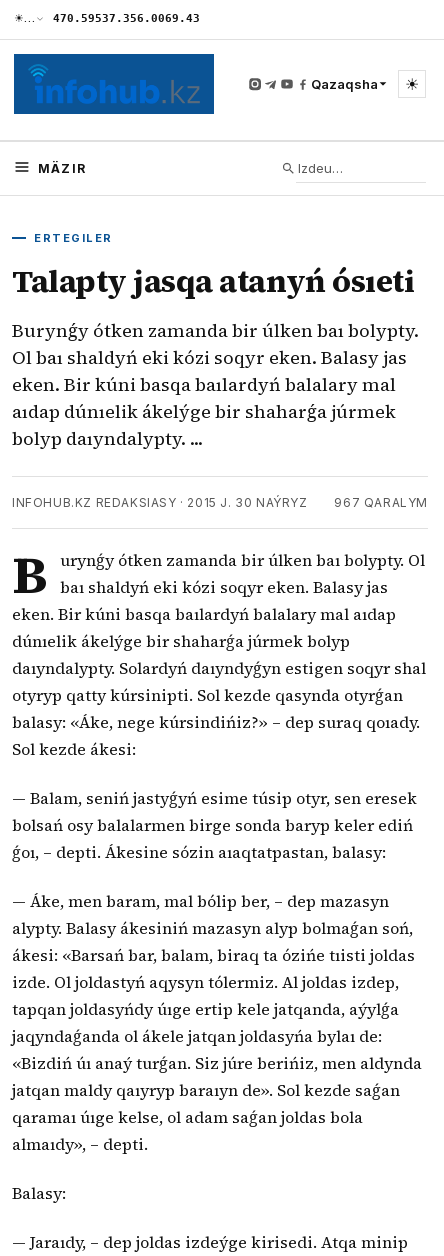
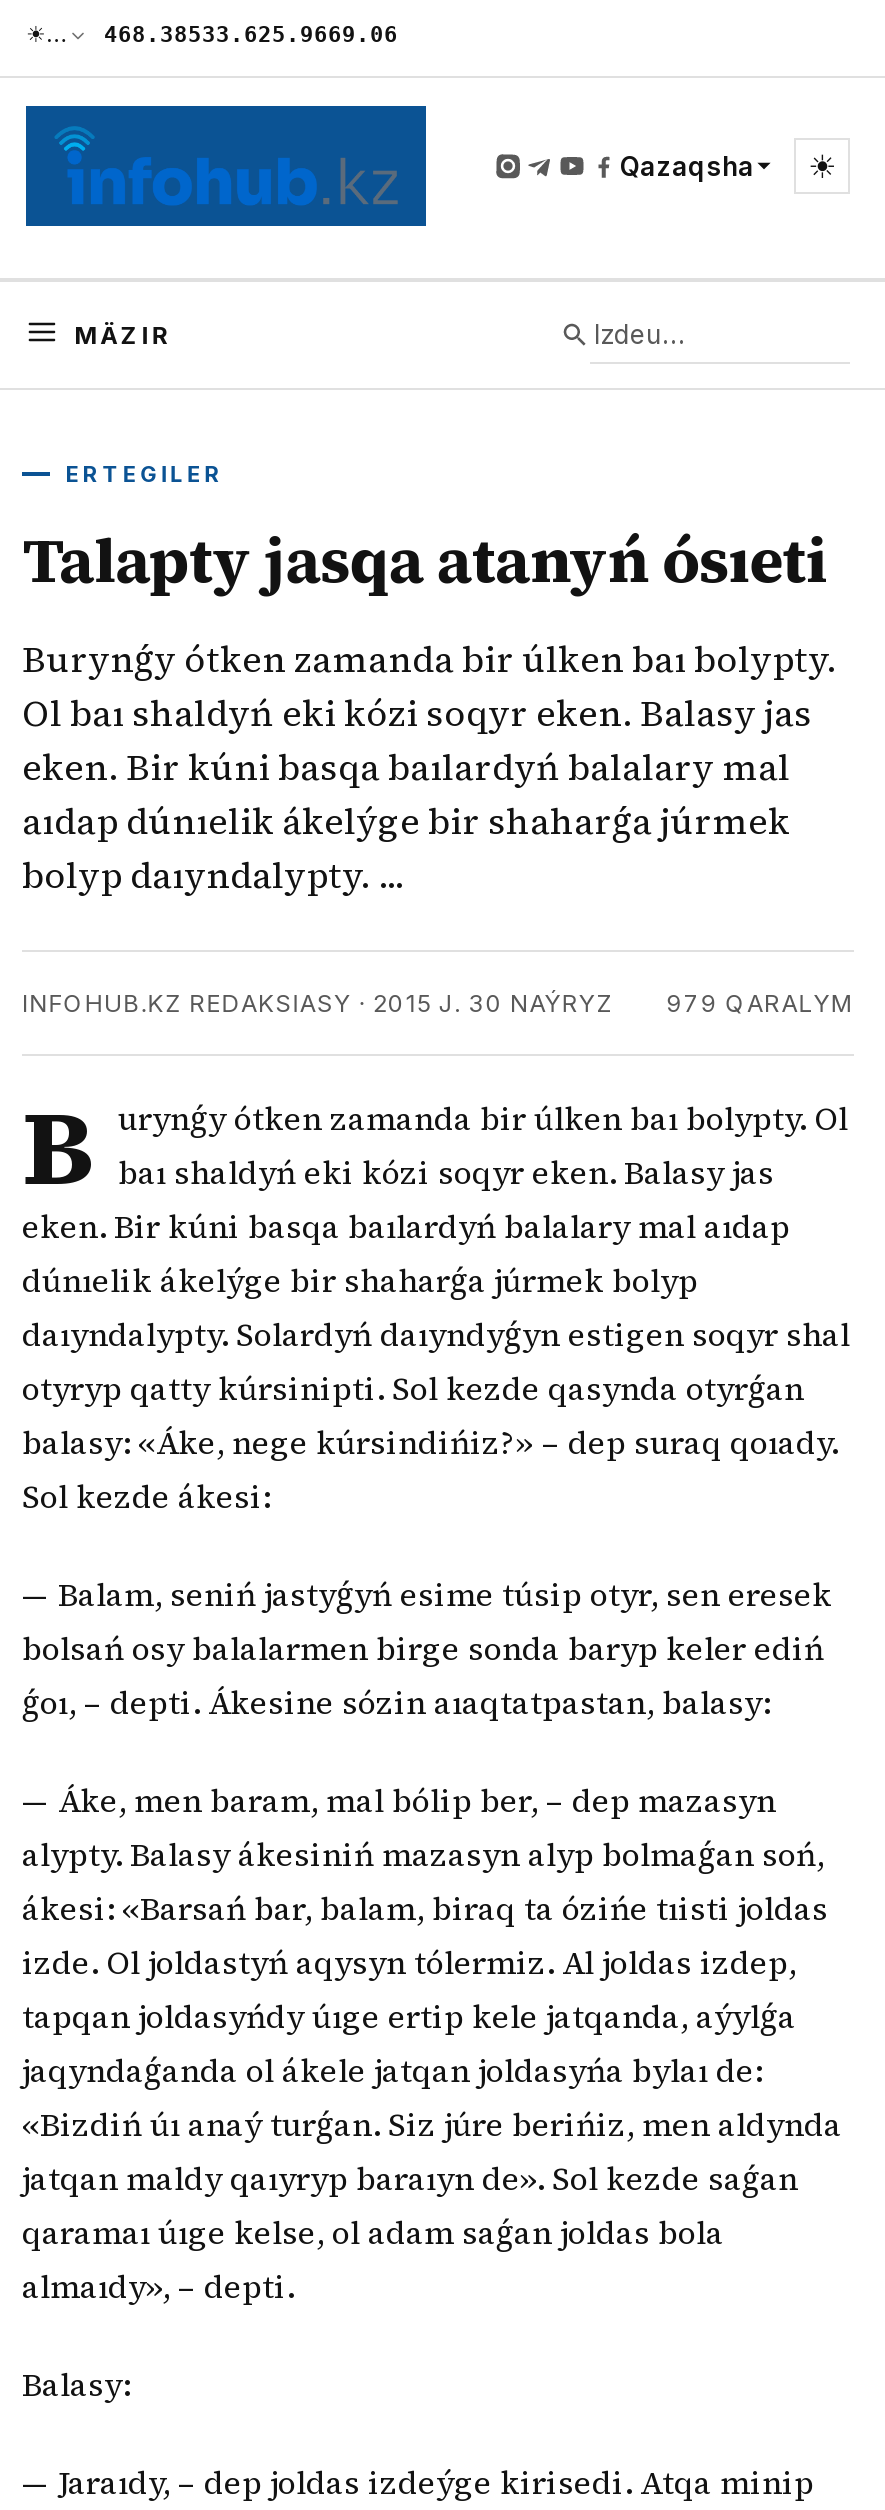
- 470.59537.356.0069.43
+ 468.38533.625.9669.06

- INFOHUB.KZ REDAKSIASY · 2015 J. 30 NAÝRYZ 967 QARALYM
+ INFOHUB.KZ REDAKSIASY · 2015 J. 30 NAÝRYZ 979 QARALYM
